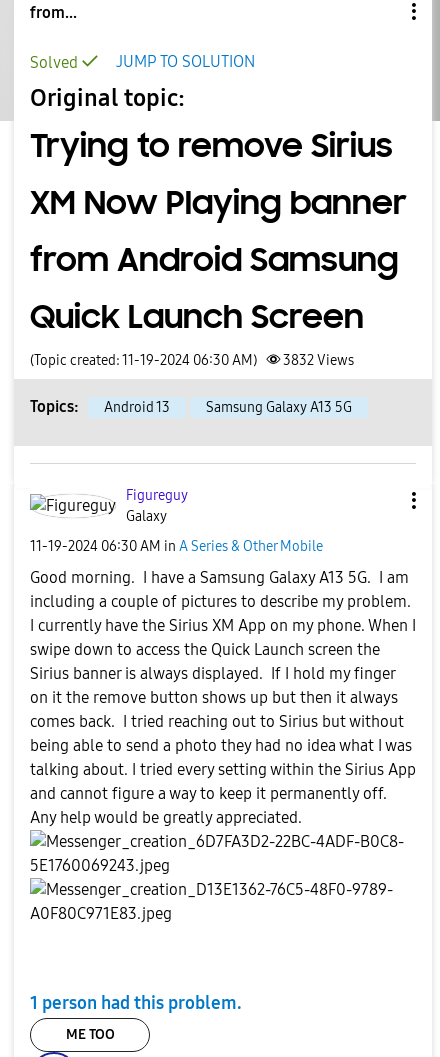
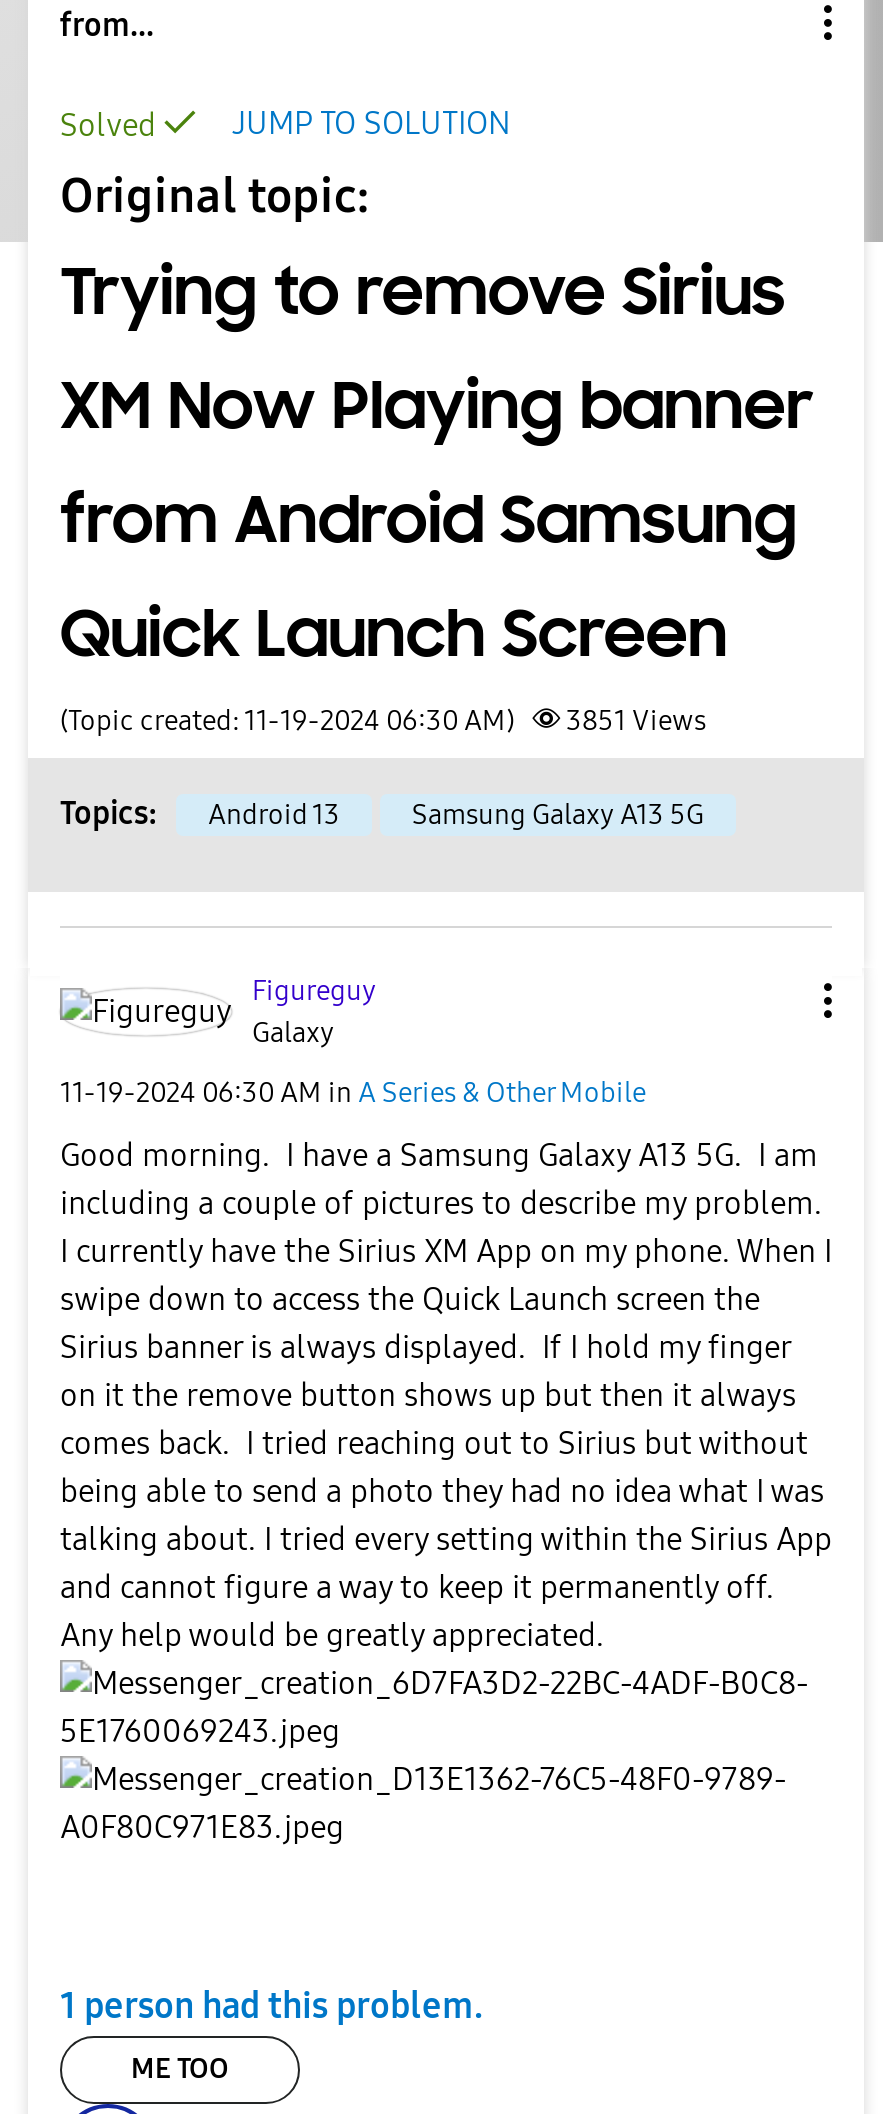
- (Topic created: 11-19-2024 06:30 AM) 3832 Views
+ (Topic created: 11-19-2024 06:30 AM) 3851 Views
